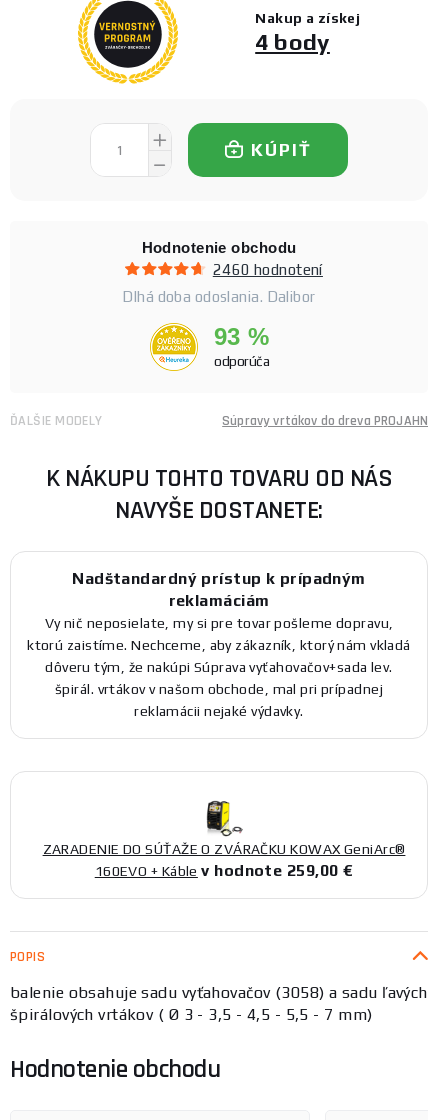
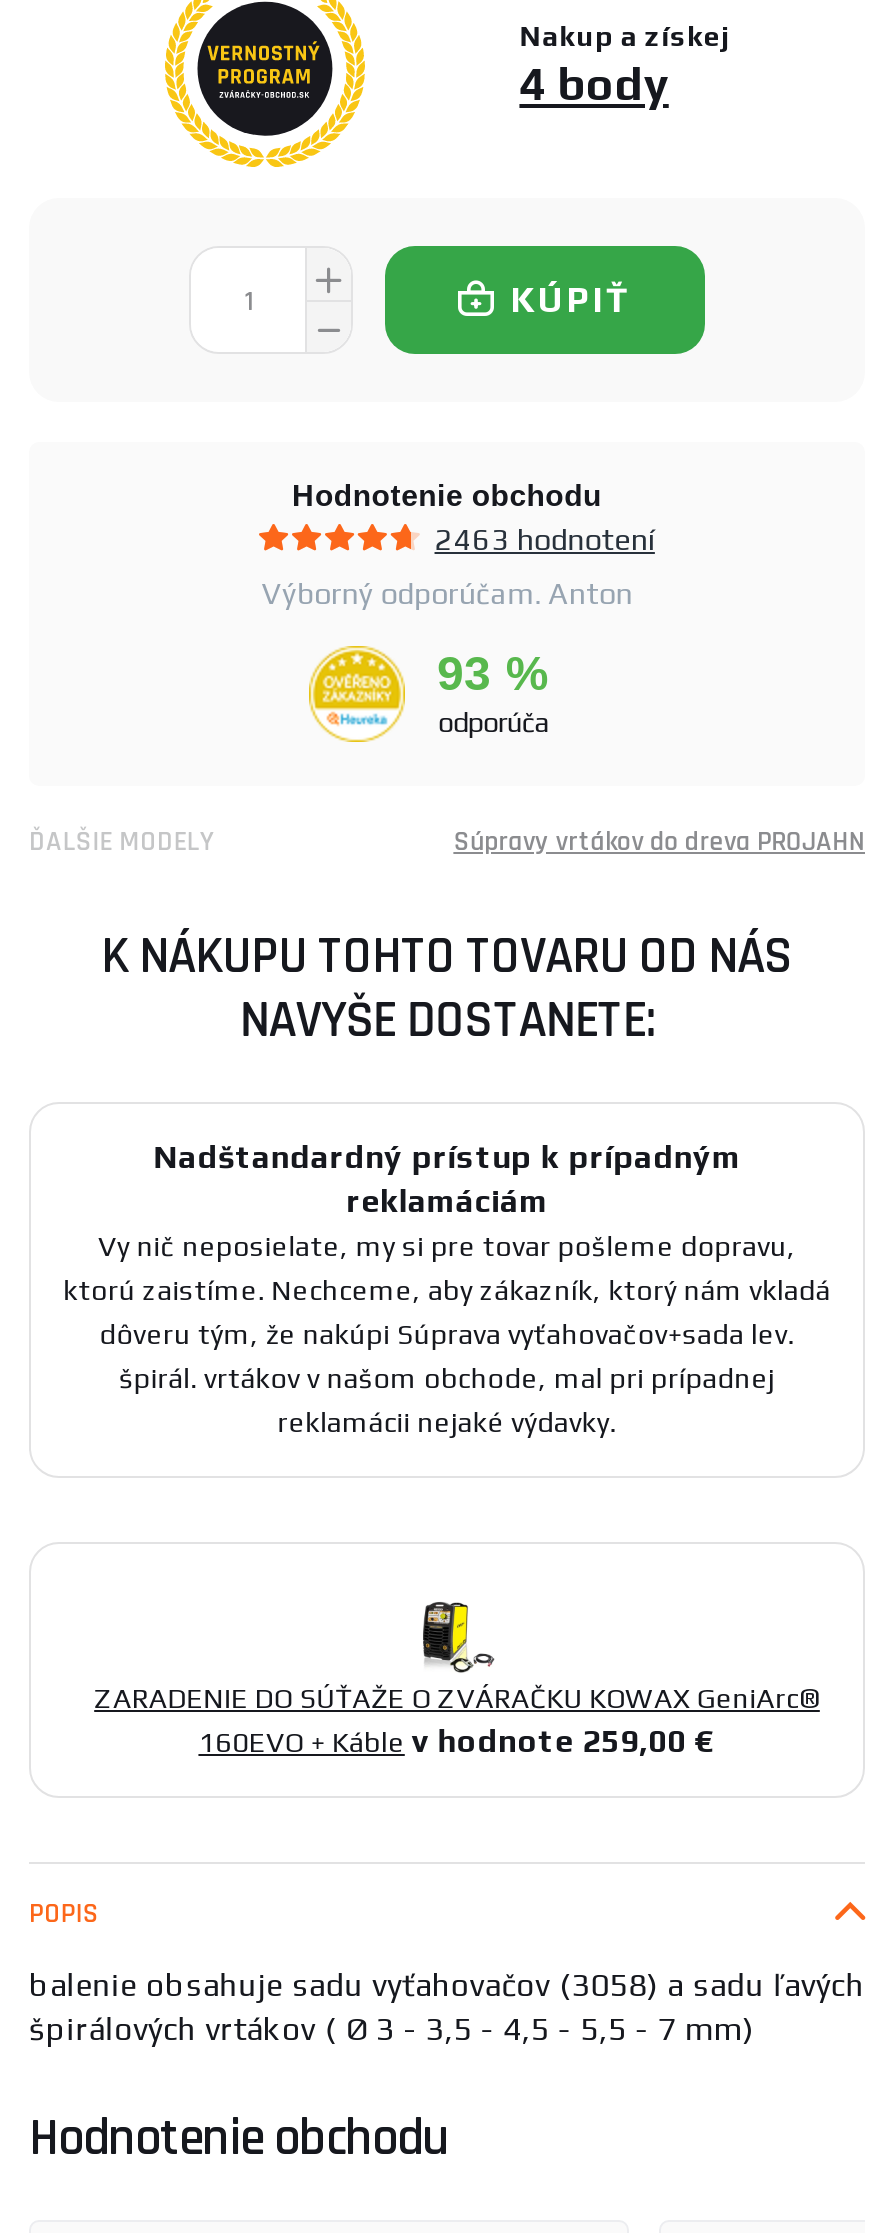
- 2460 hodnotení
+ 2463 hodnotení

- Dlhá doba odoslania. Dalibor
+ Výborný odporúčam. Anton
